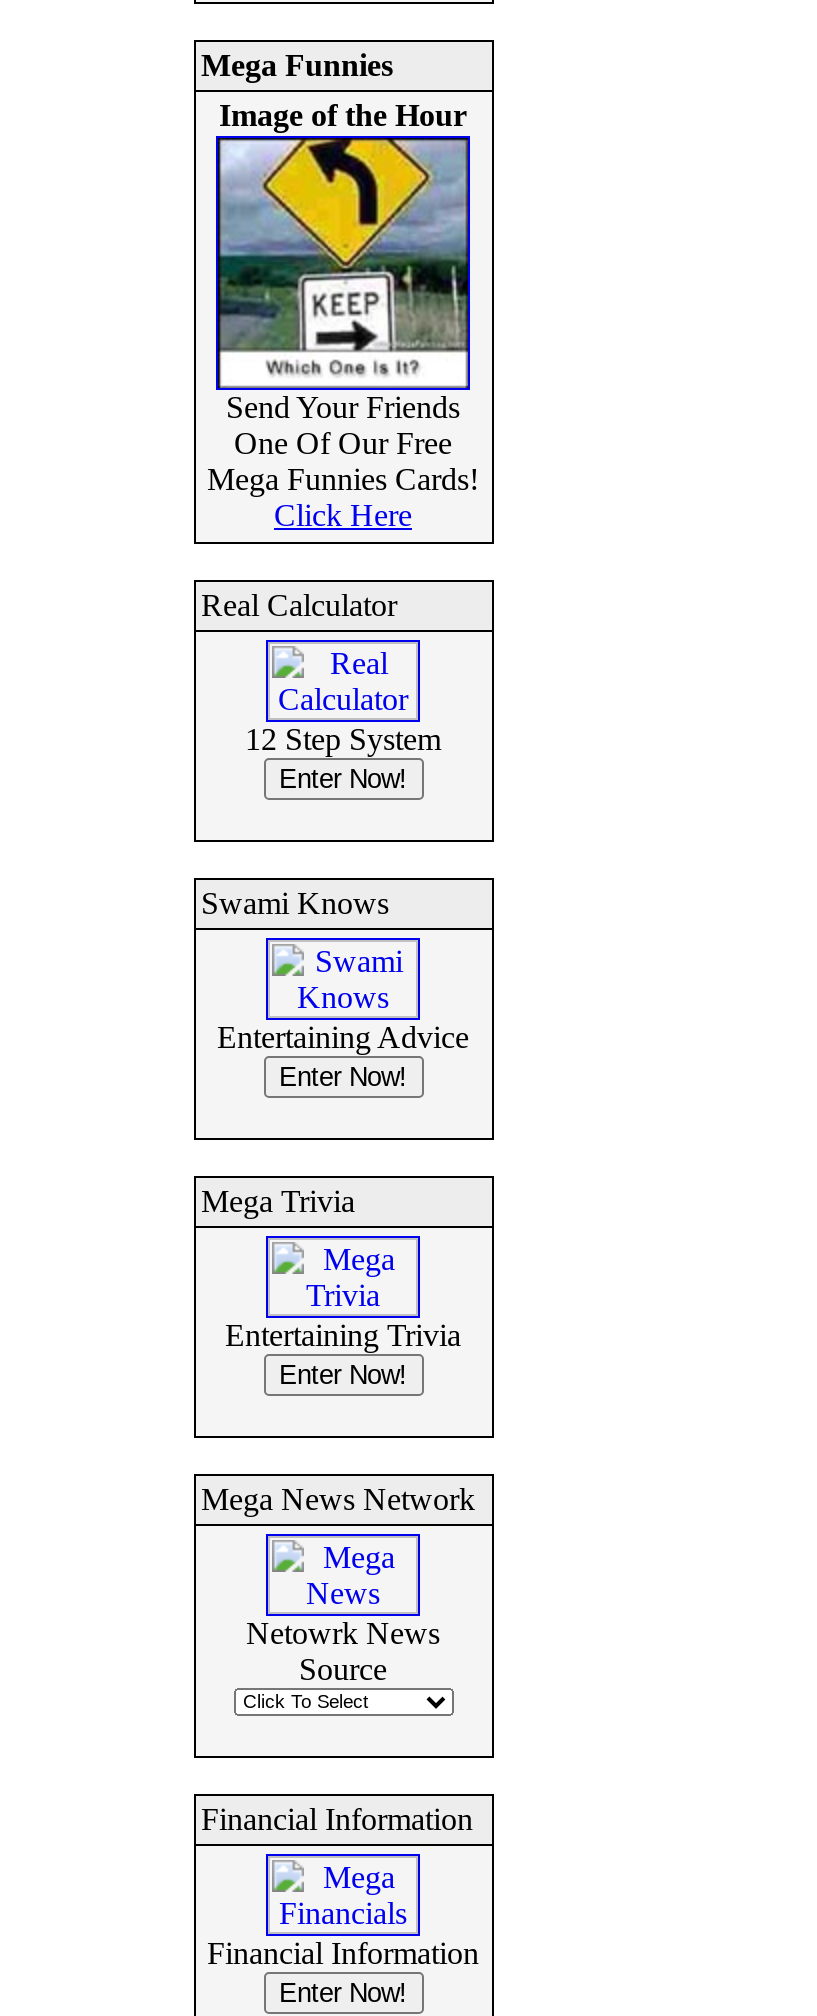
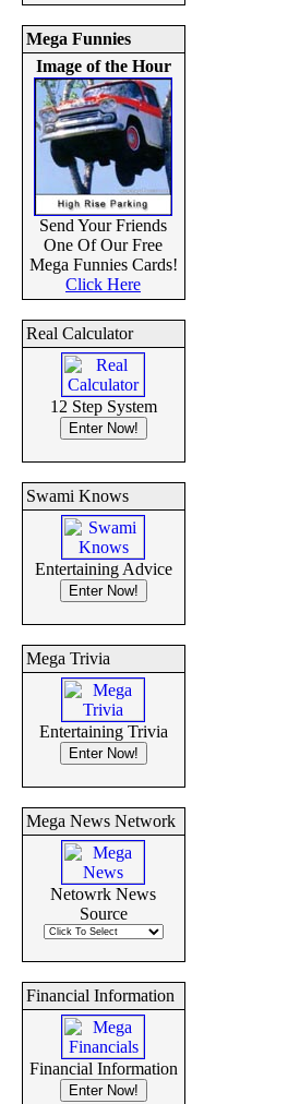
- [image]
+ [image]
